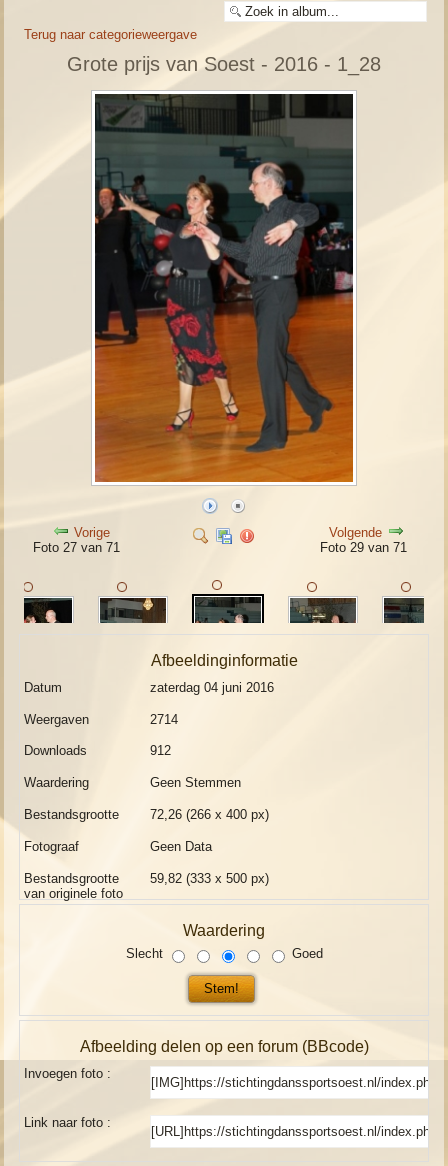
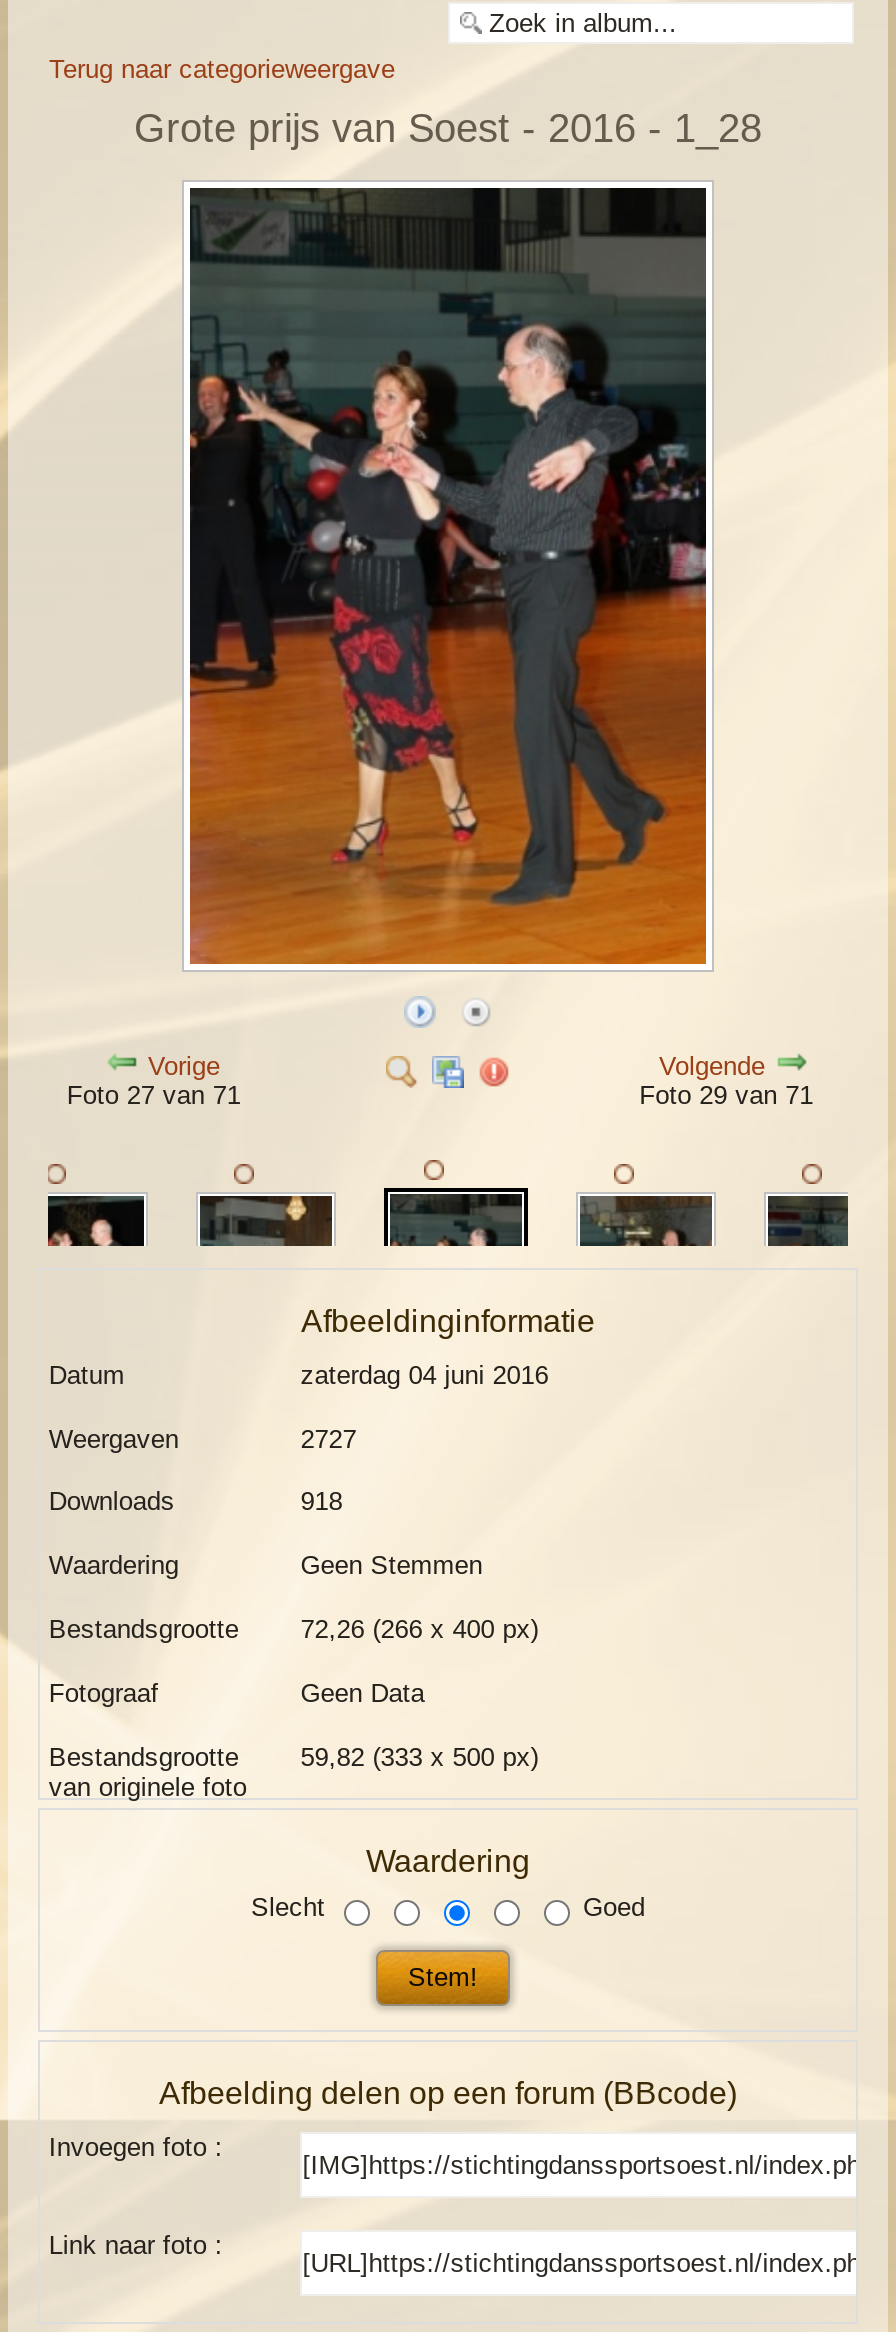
- 2714
+ 2727

- 912
+ 918
